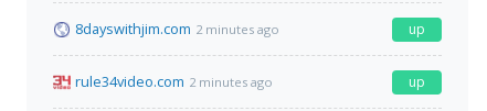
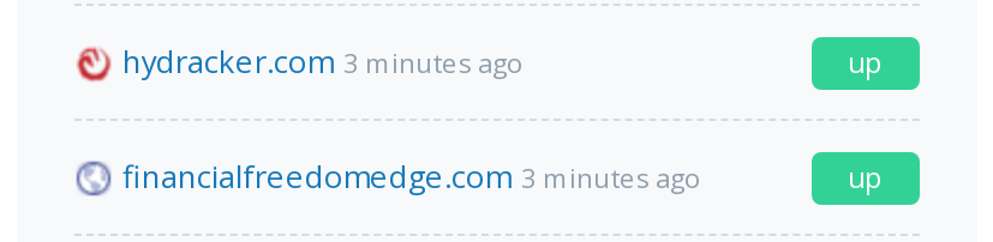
- 8dayswithjim.com 2 minutes ago
+ hydracker.com 3 minutes ago

- rule34video.com 2 minutes ago
+ financialfreedomedge.com 3 minutes ago
